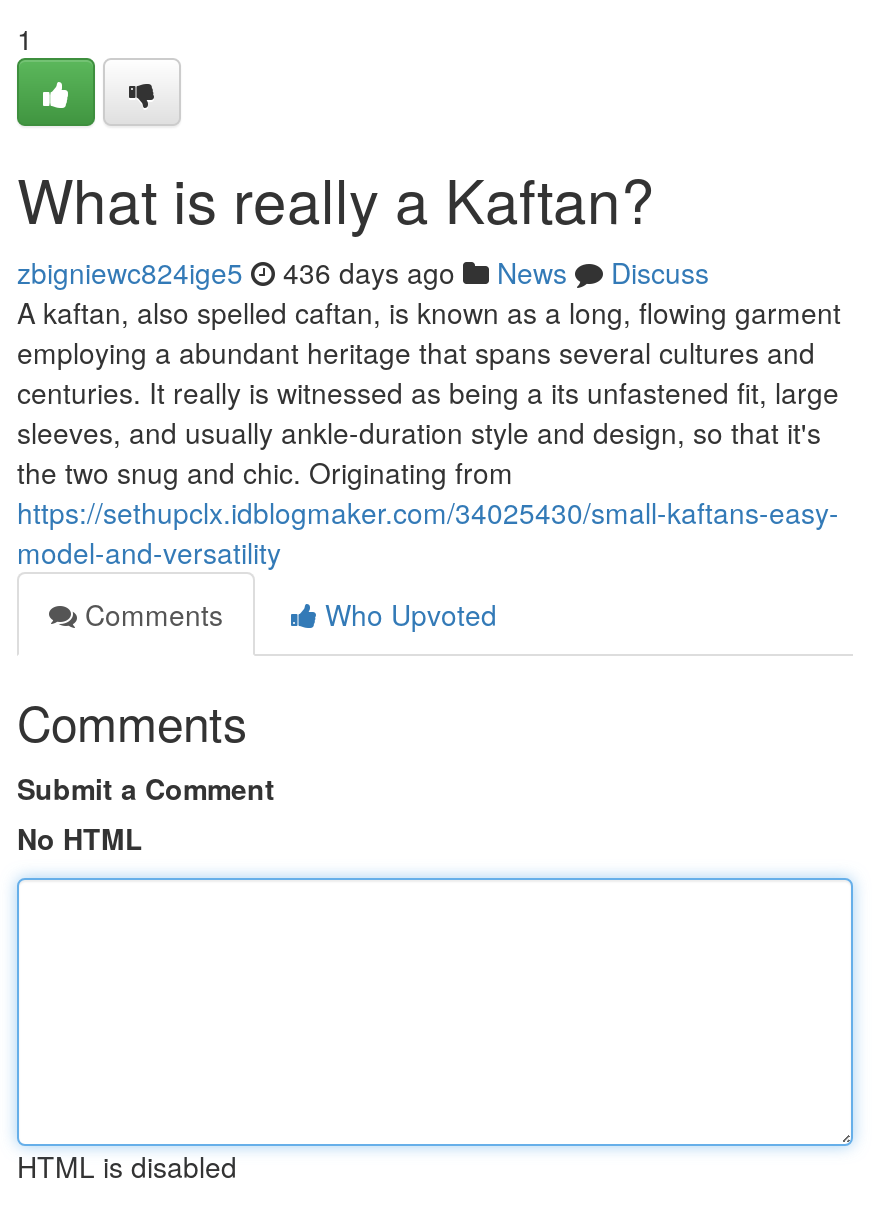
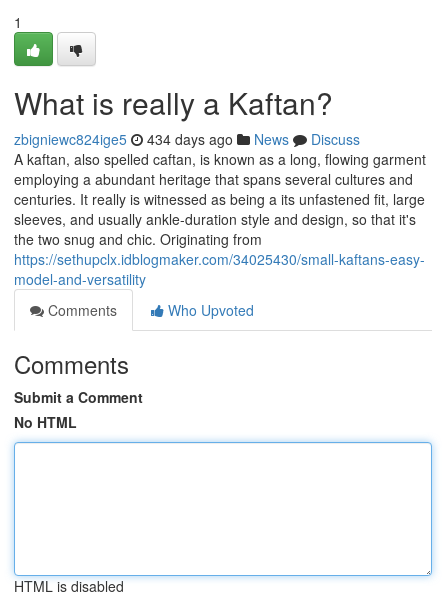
- zbigniewc824ige5 436 days ago News Discuss
+ zbigniewc824ige5 434 days ago News Discuss
